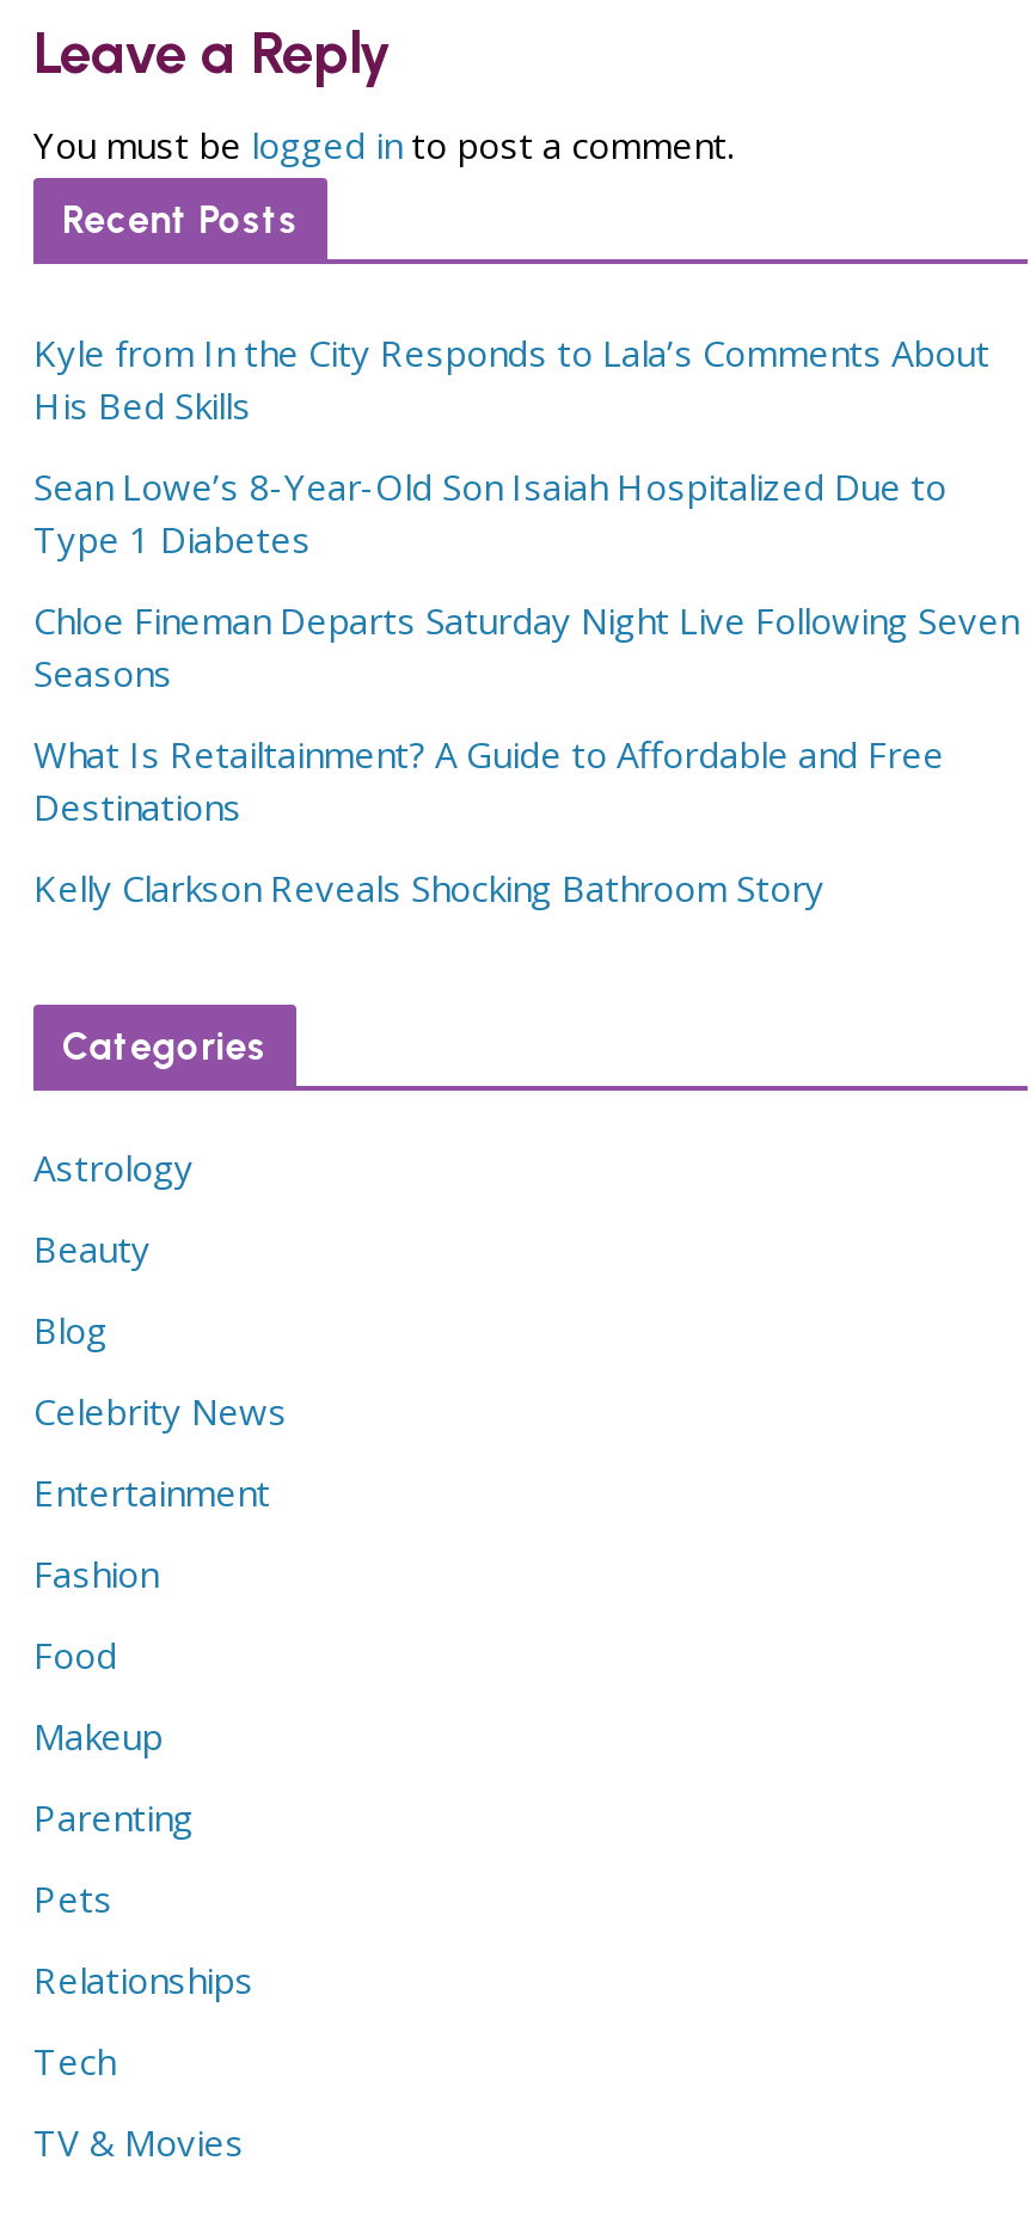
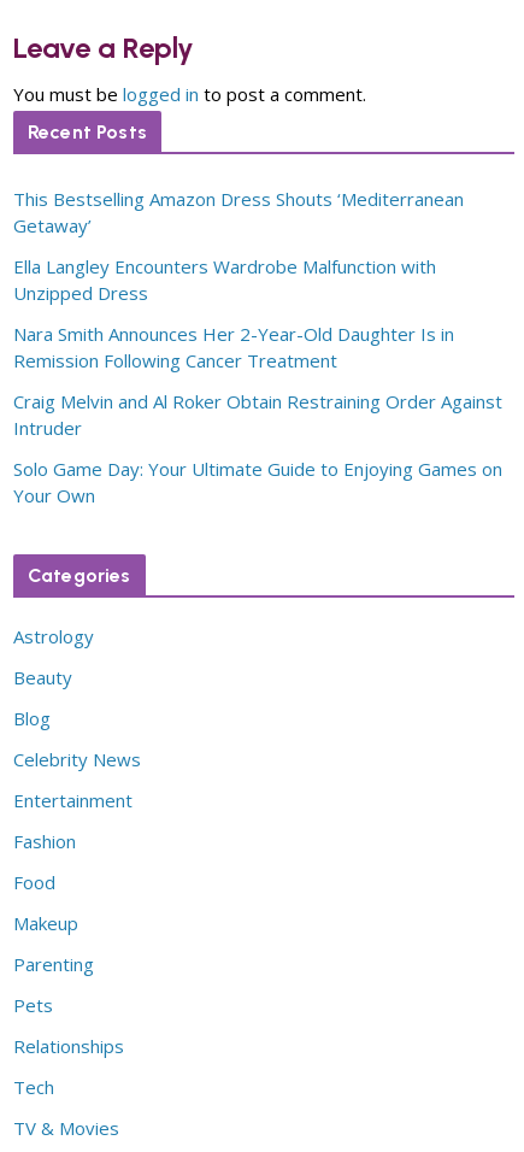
- Kyle from In the City Responds to Lala’s Comments About
- His Bed Skills
+ This Bestselling Amazon Dress Shouts ‘Mediterranean
+ Getaway’

- Sean Lowe’s 8-Year-Old Son Isaiah Hospitalized Due to
- Type 1 Diabetes
+ Ella Langley Encounters Wardrobe Malfunction with
+ Unzipped Dress

- Chloe Fineman Departs Saturday Night Live Following Seven
- Seasons
+ Nara Smith Announces Her 2-Year-Old Daughter Is in
+ Remission Following Cancer Treatment

- What Is Retailtainment? A Guide to Affordable and Free
- Destinations
+ Craig Melvin and Al Roker Obtain Restraining Order Against
+ Intruder

- Kelly Clarkson Reveals Shocking Bathroom Story
+ Solo Game Day: Your Ultimate Guide to Enjoying Games on
+ Your Own
